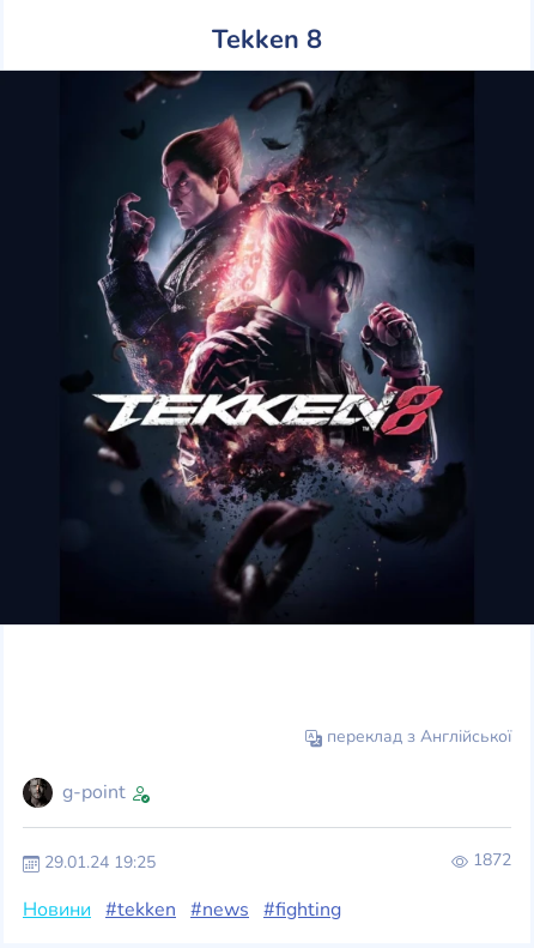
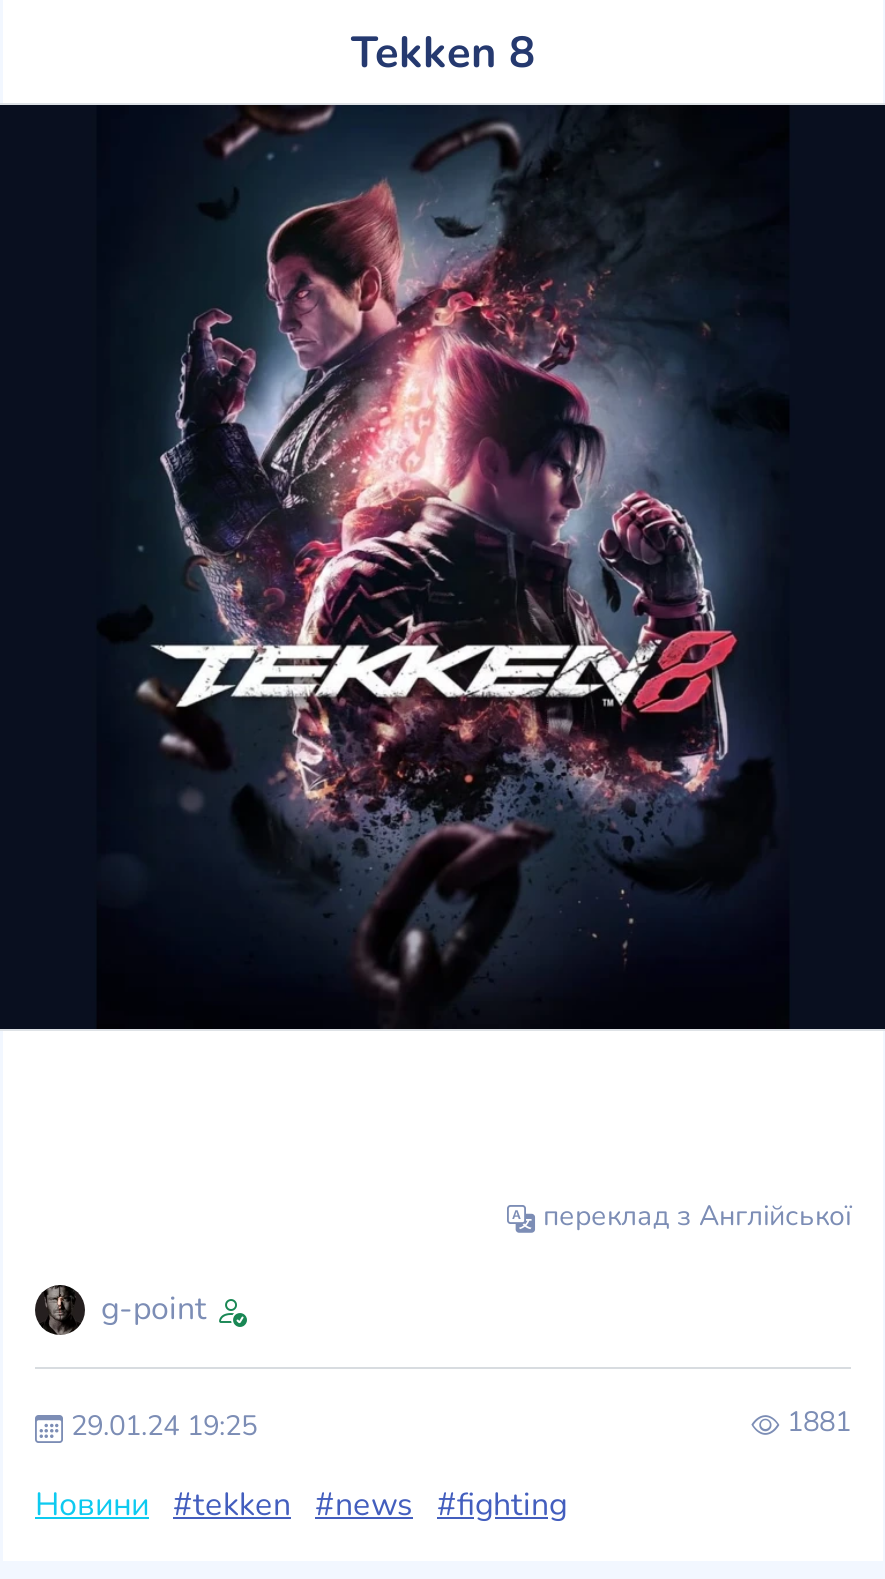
- 1872
+ 1881
